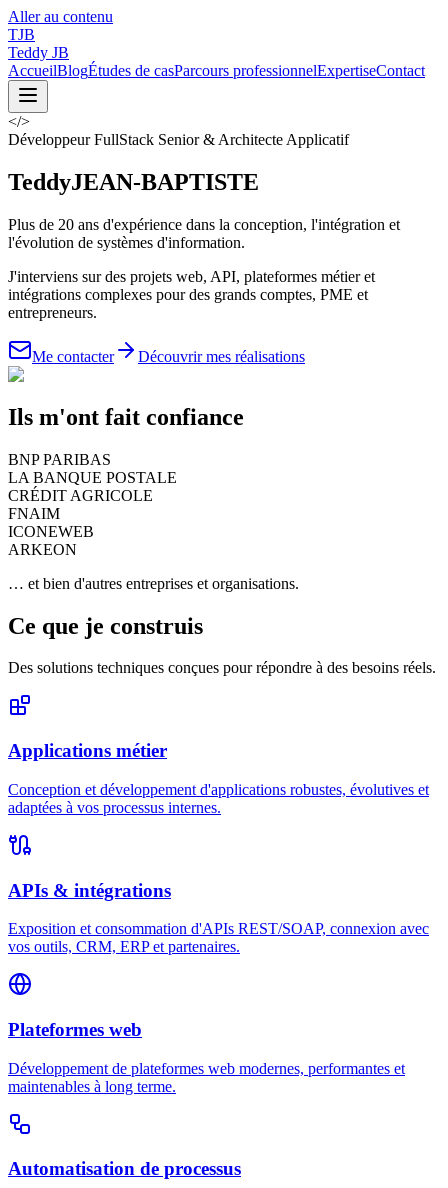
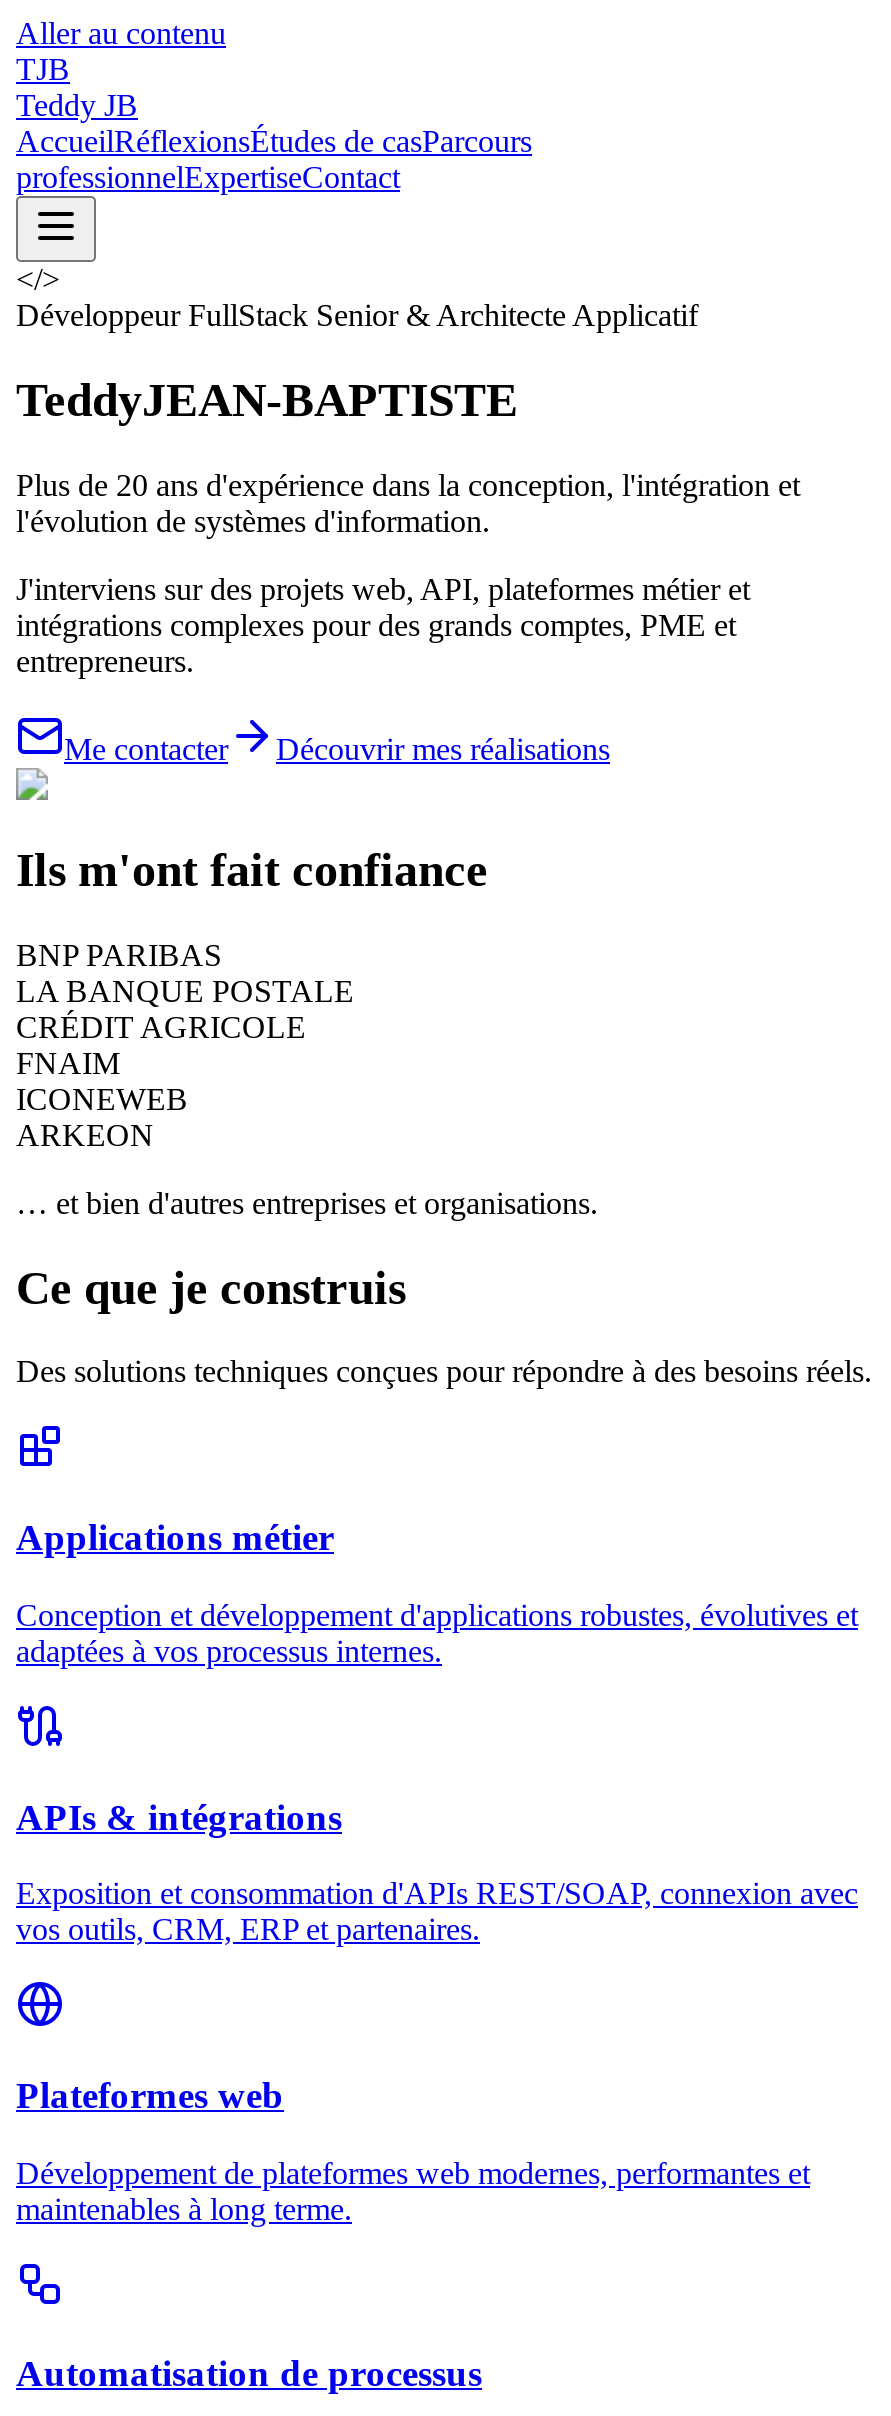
- AccueilBlogÉtudes de casParcours professionnelExpertiseContact
+ AccueilRéflexionsÉtudes de casParcours
+ professionnelExpertiseContact
